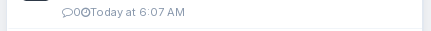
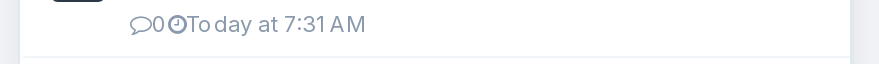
- 0 Today at 6:07 AM
+ 0 Today at 7:31 AM
